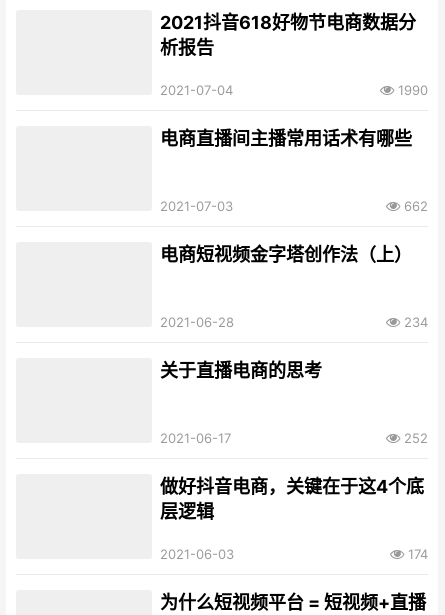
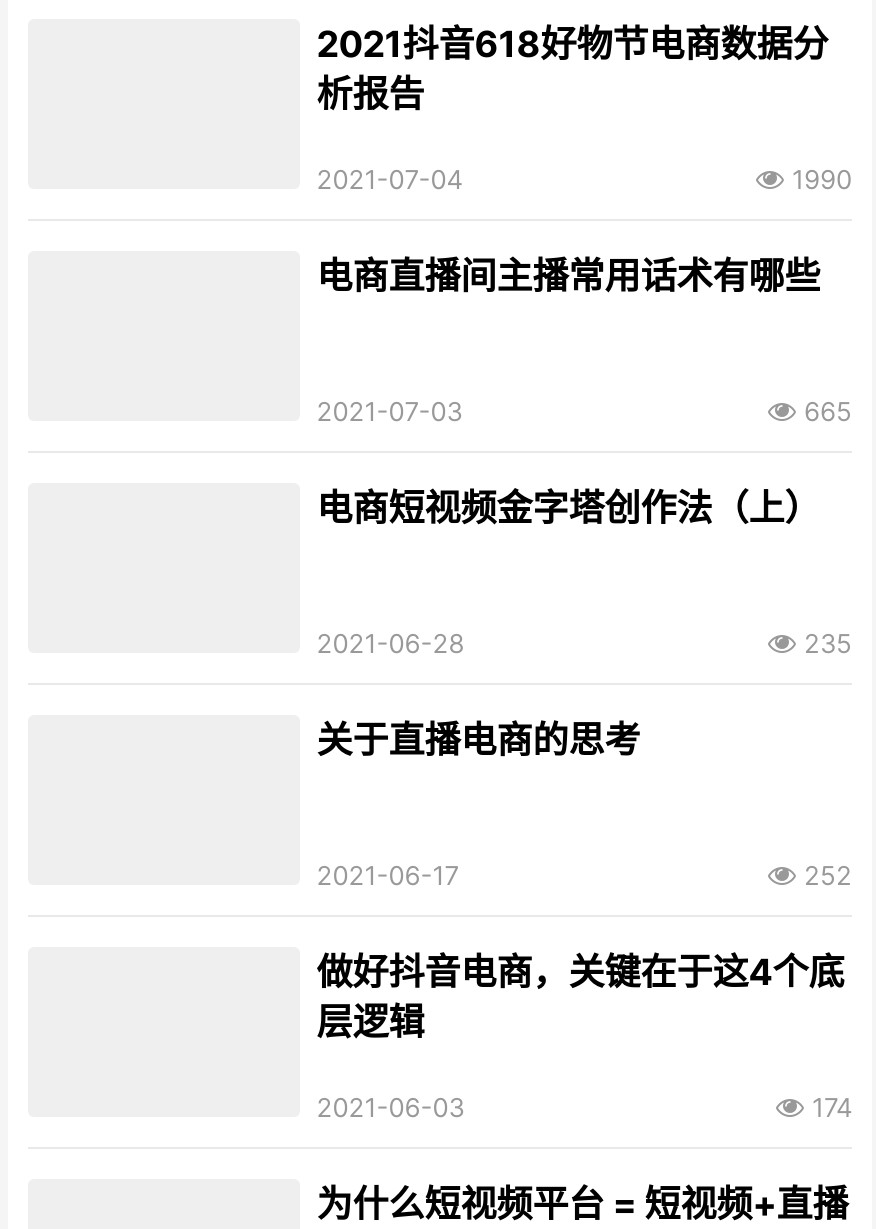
- 662
+ 665

- 234
+ 235
